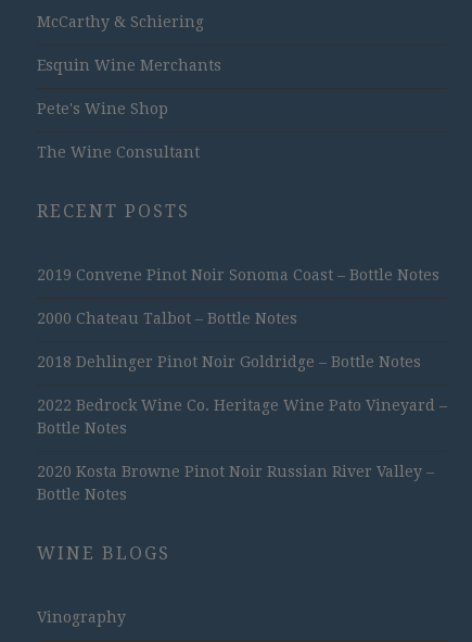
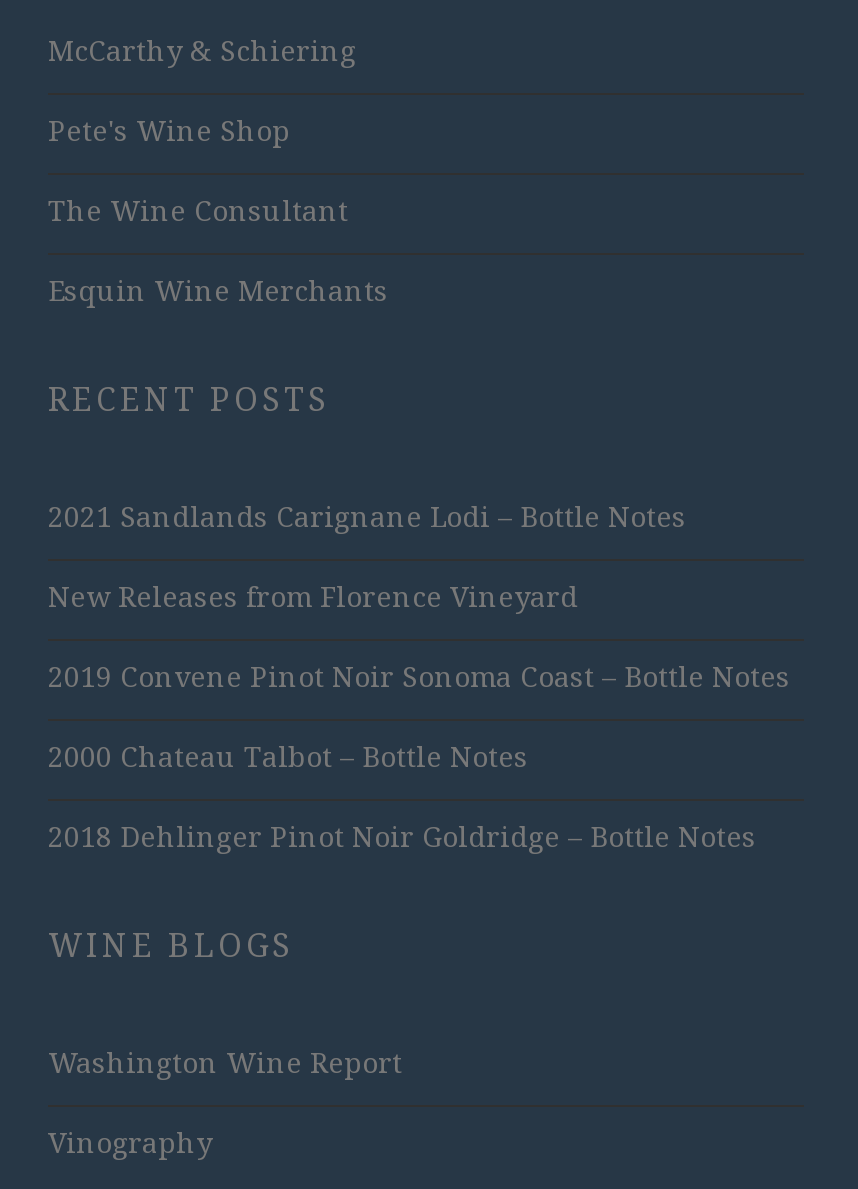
moved down: Esquin Wine Merchants

moved up: Pete's Wine Shop | The Wine Consultant

+ 2021 Sandlands Carignane Lodi – Bottle Notes
+ New Releases from Florence Vineyard

moved down: 2019 Convene Pinot Noir Sonoma Coast – Bottle Notes | 2000 Chateau Talbot – Bottle Notes | 2018 Dehlinger Pinot Noir Goldridge – Bottle Notes

- 2022 Bedrock Wine Co. Heritage Wine Pato Vineyard –
- Bottle Notes
- 2020 Kosta Browne Pinot Noir Russian River Valley –
- Bottle Notes

moved up: WINE BLOGS

+ Washington Wine Report
